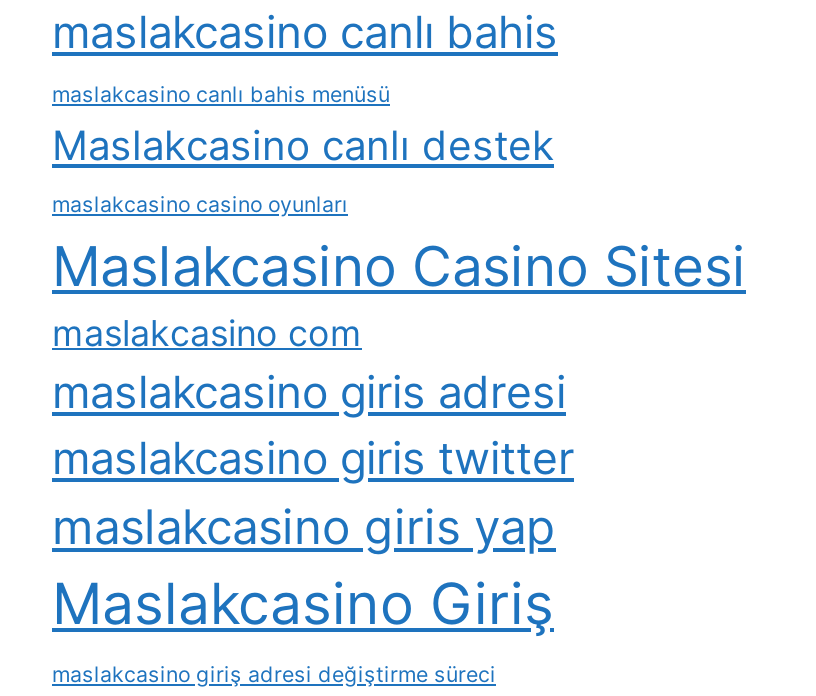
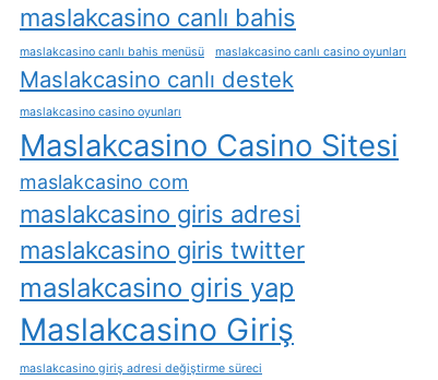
+ maslakcasino canlı casino oyunları
